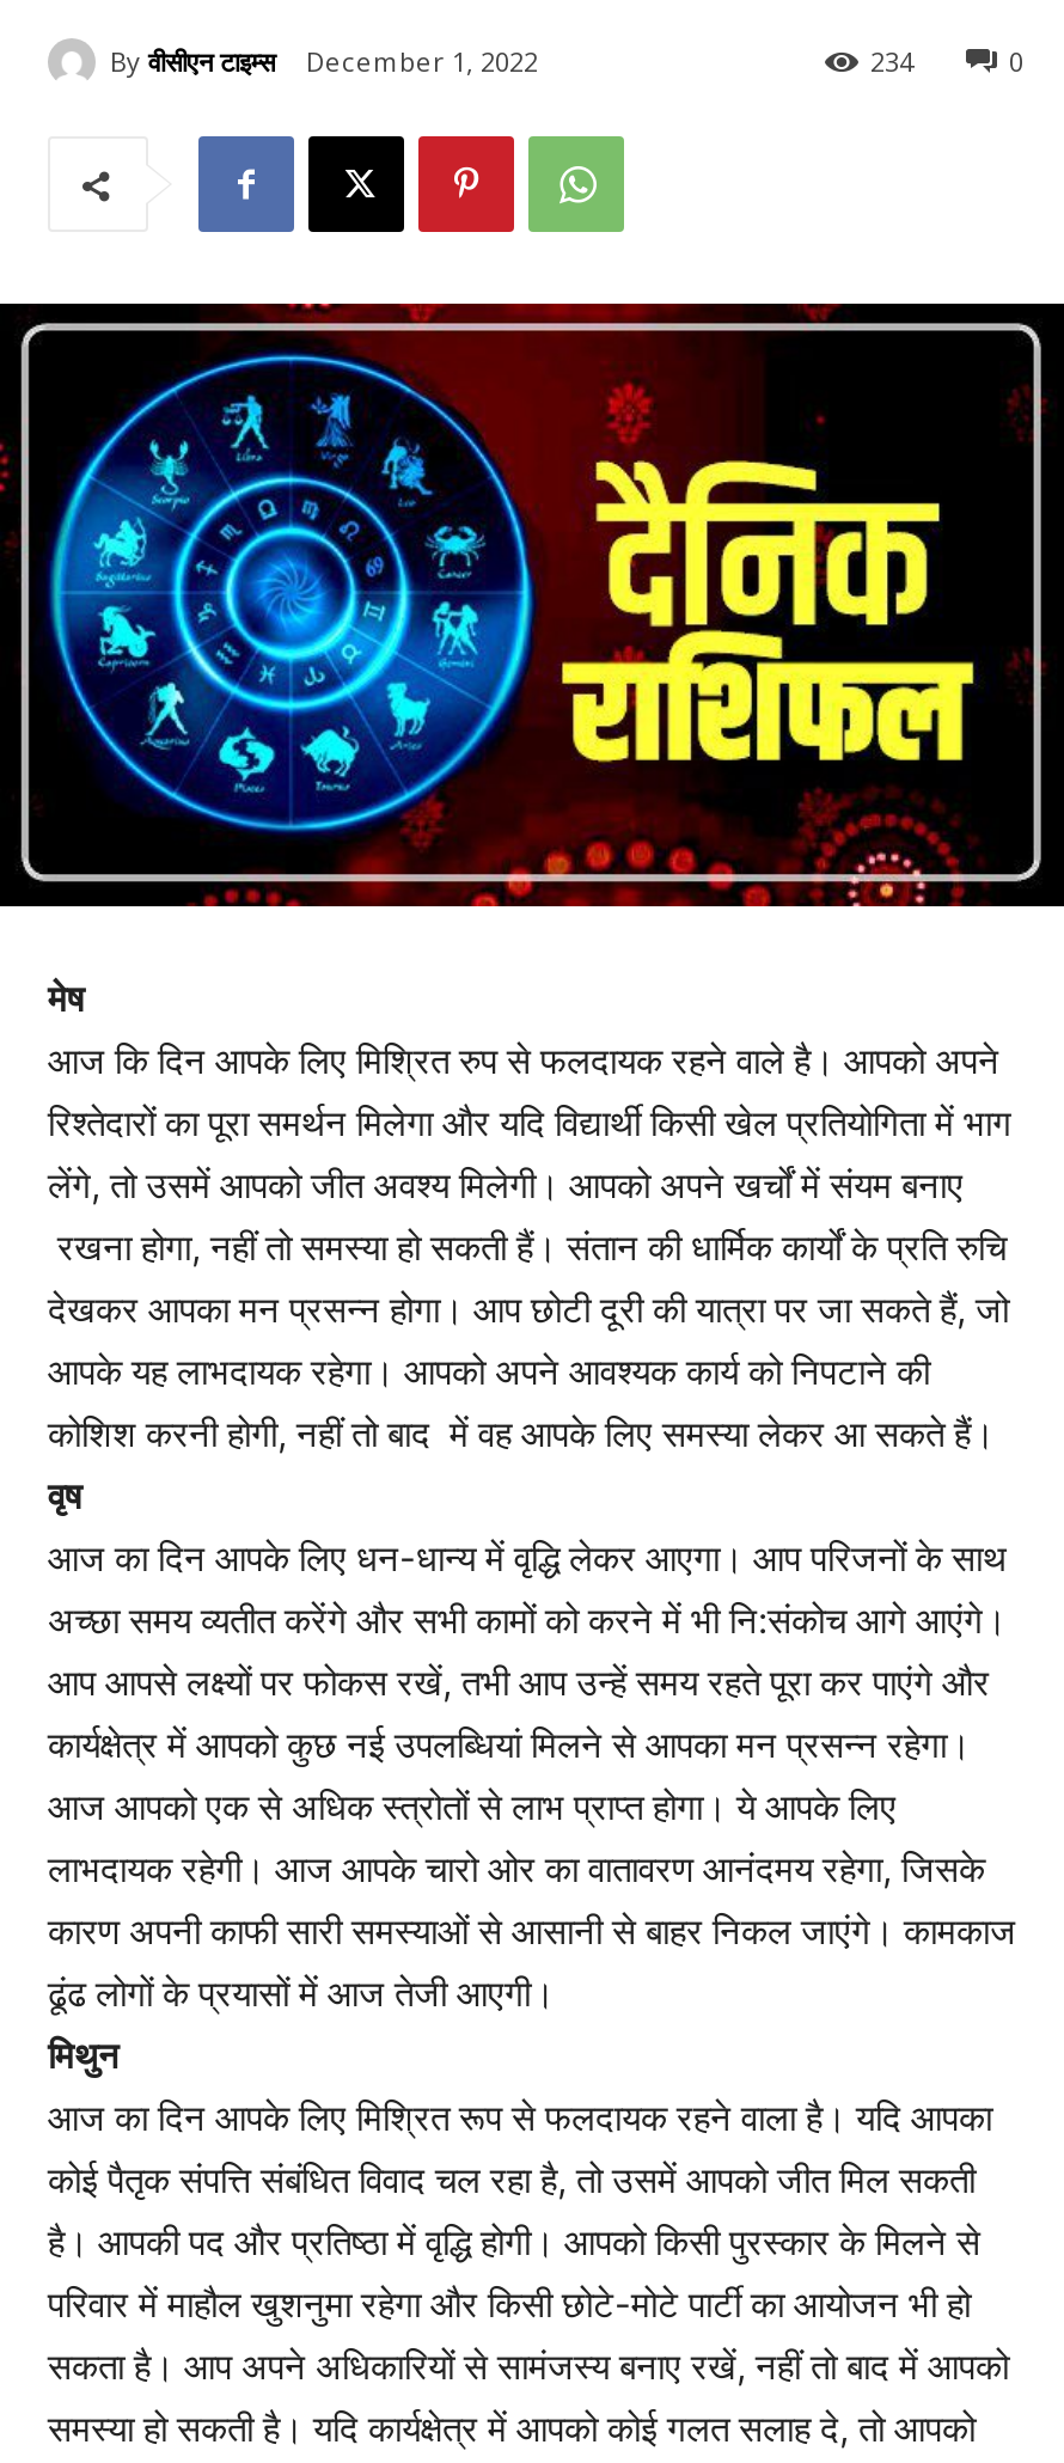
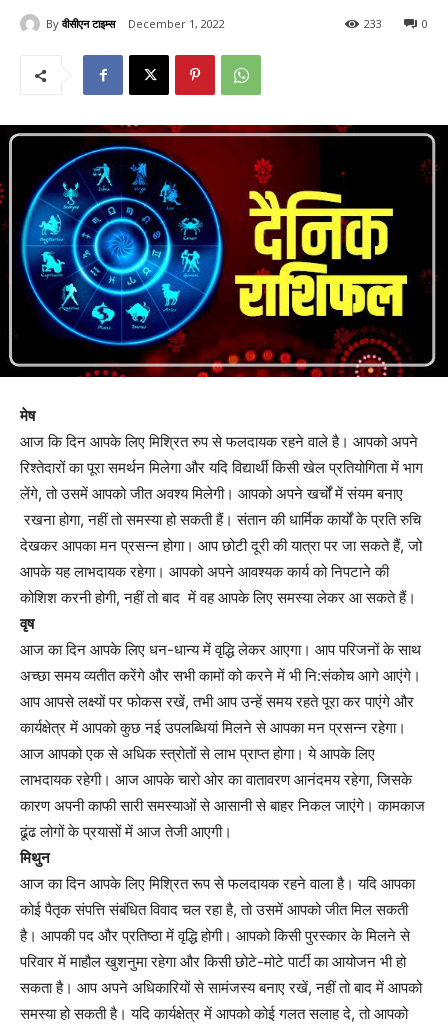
- 234
+ 233
